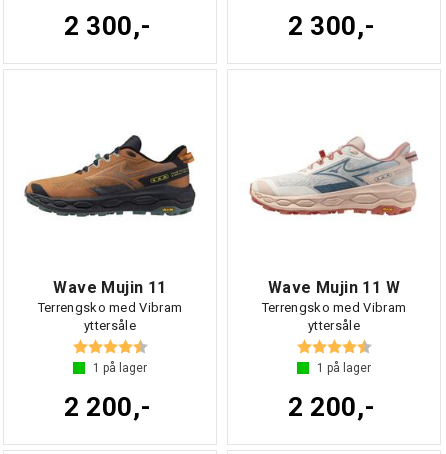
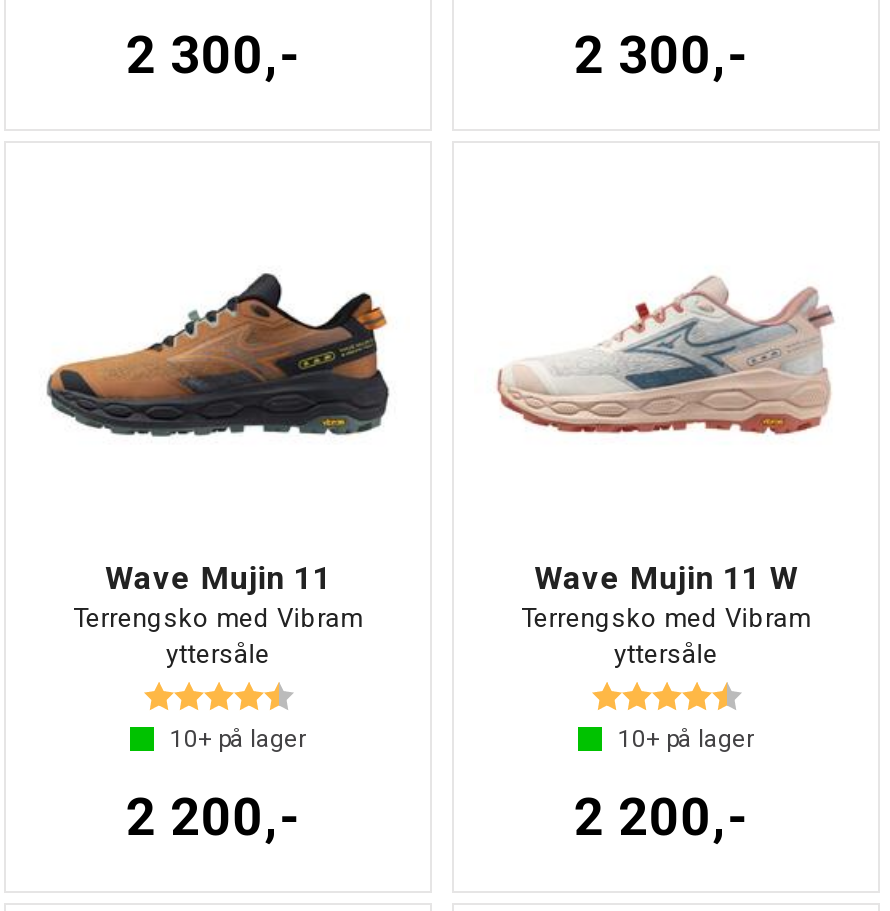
- 1 på lager
+ 10+ på lager

- 1 på lager
+ 10+ på lager
